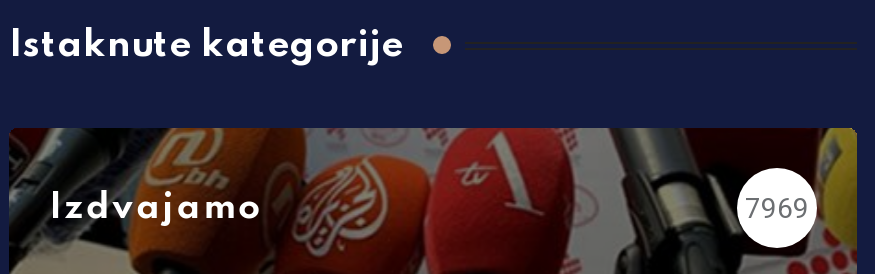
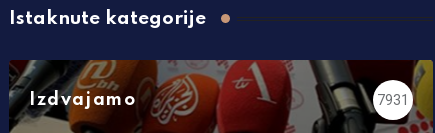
- 7969
+ 7931
